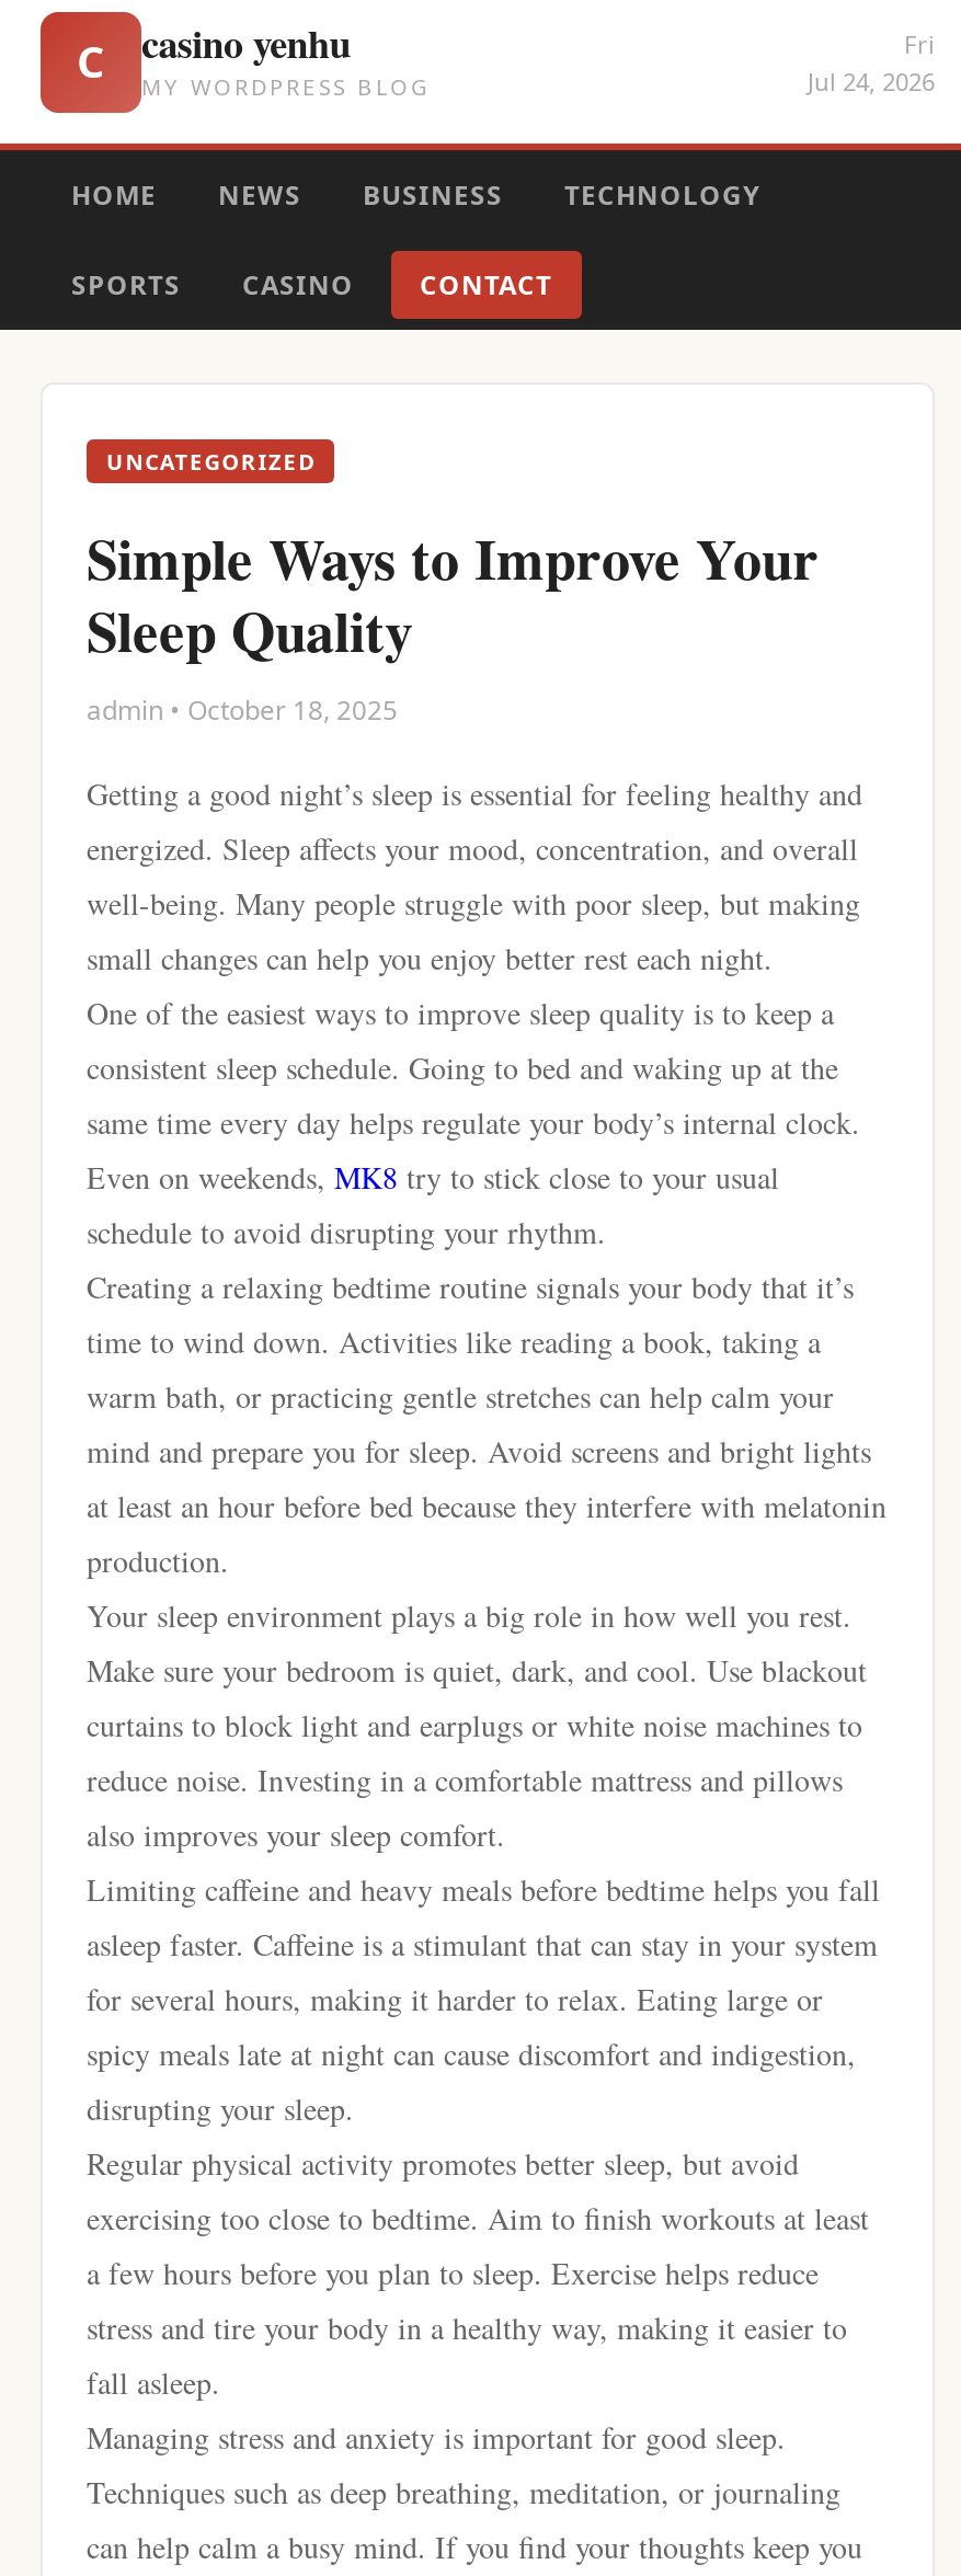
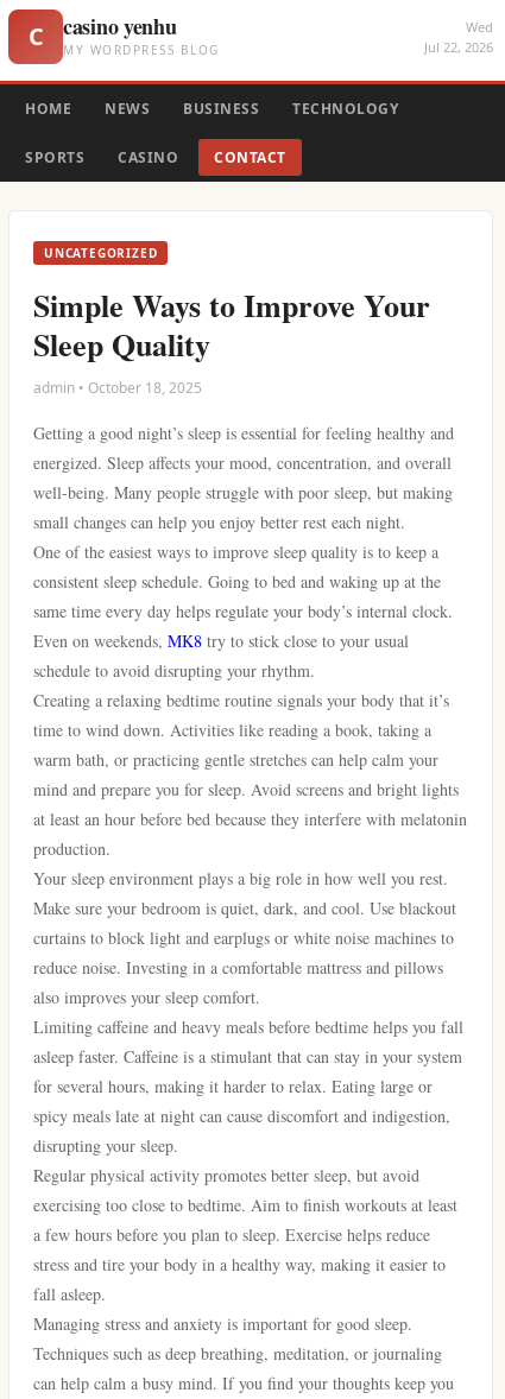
- Fri
- Jul 24, 2026
+ Wed
+ Jul 22, 2026
